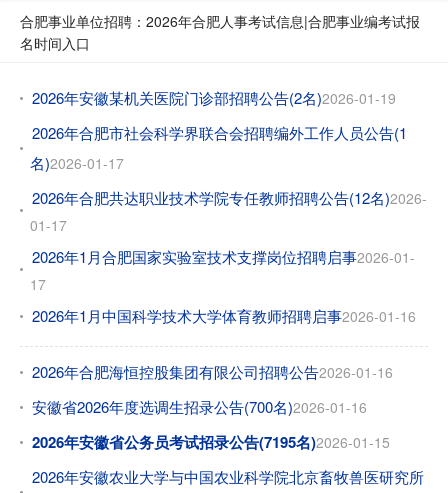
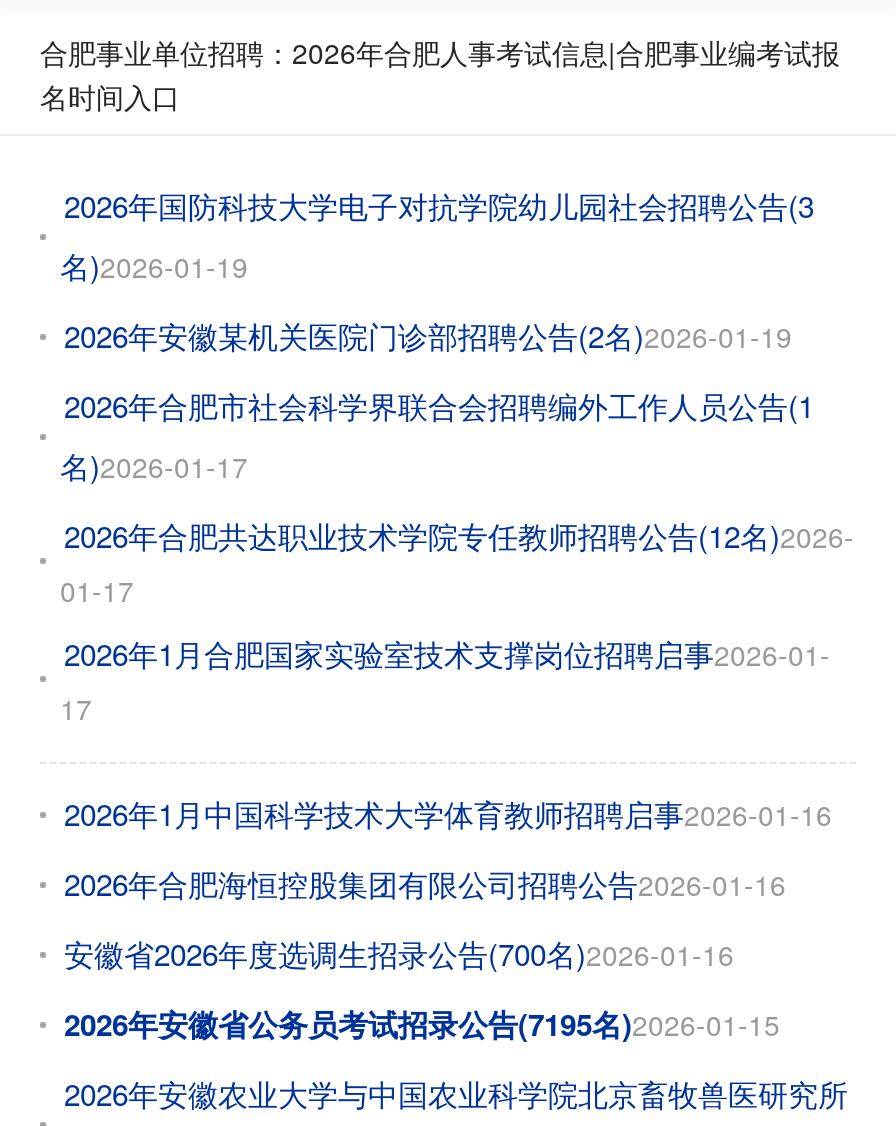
+ 2026年国防科技大学电子对抗学院幼儿园社会招聘公告(3
+ 名)2026-01-19

moved down: 2026年1月中国科学技术大学体育教师招聘启事2026-01-16
